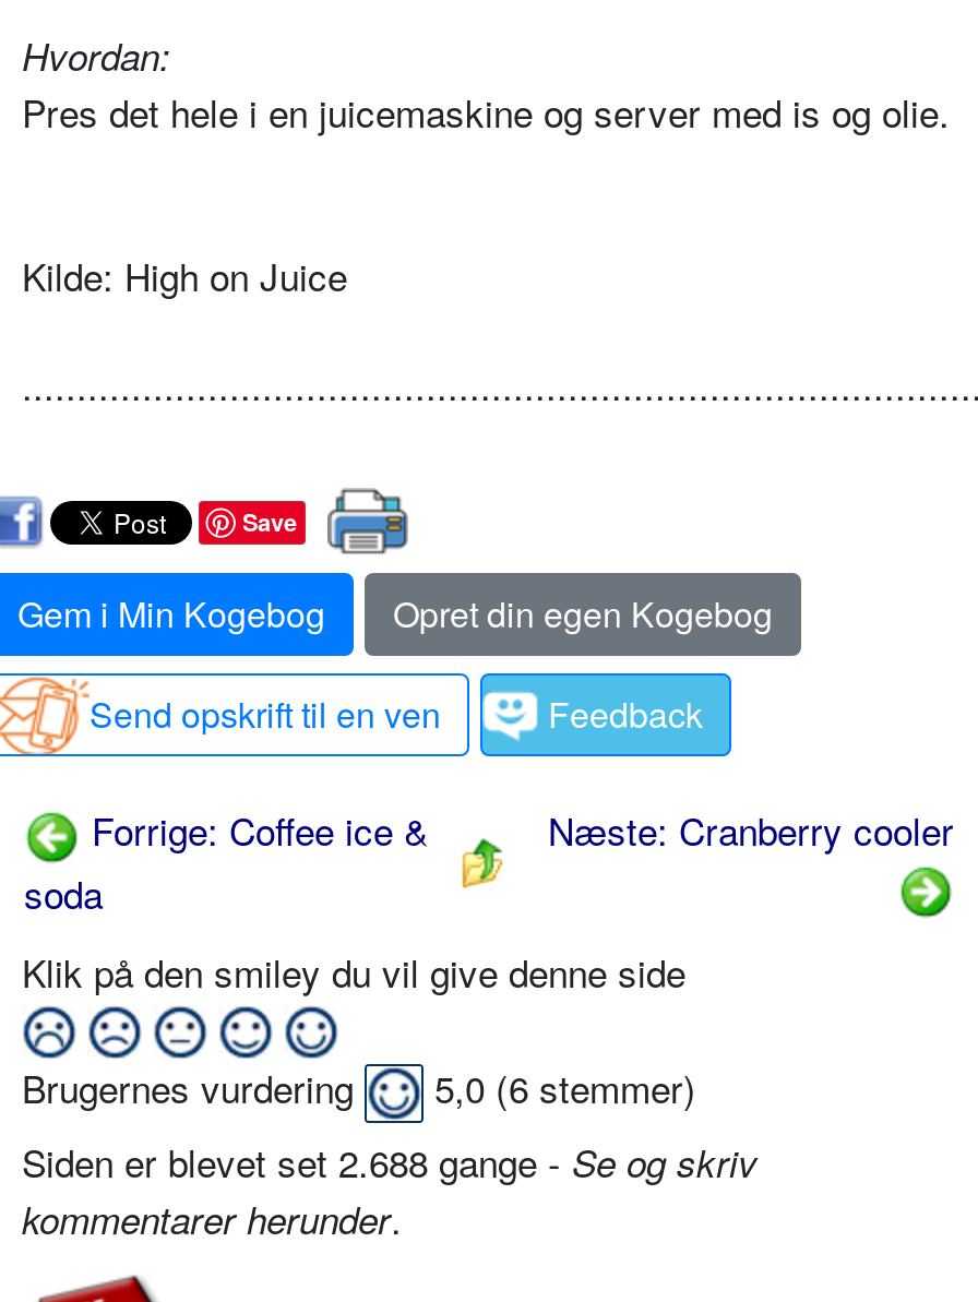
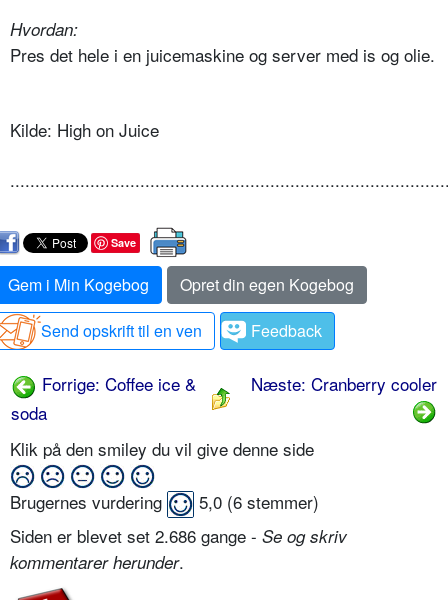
- Siden er blevet set 2.688 gange - Se og skriv
+ Siden er blevet set 2.686 gange - Se og skriv
